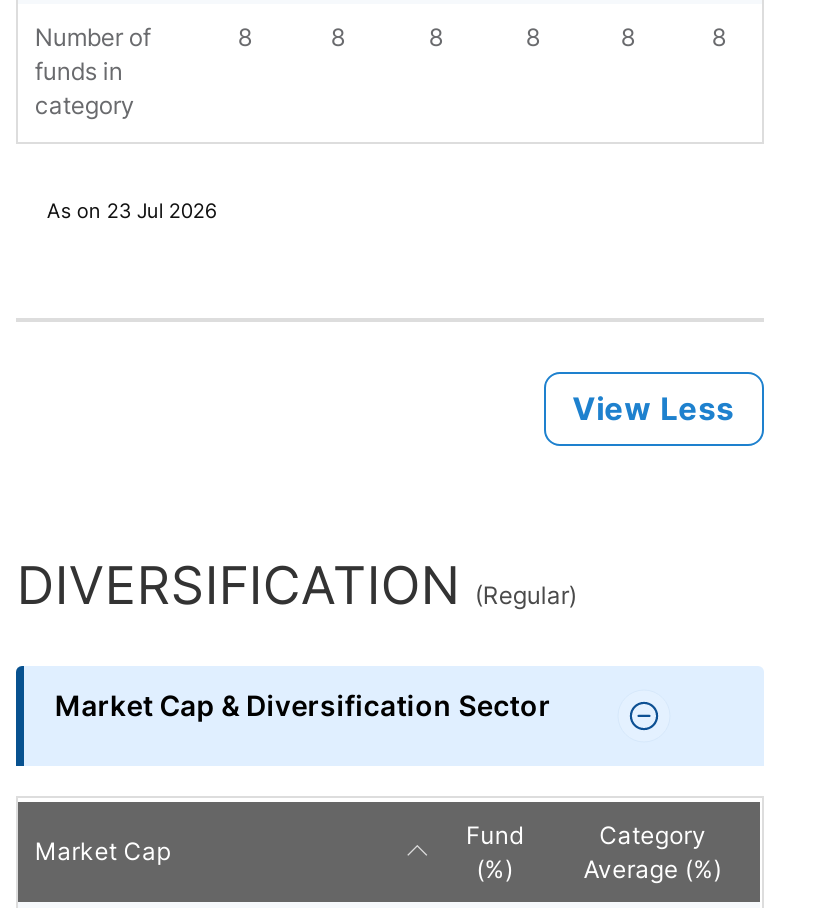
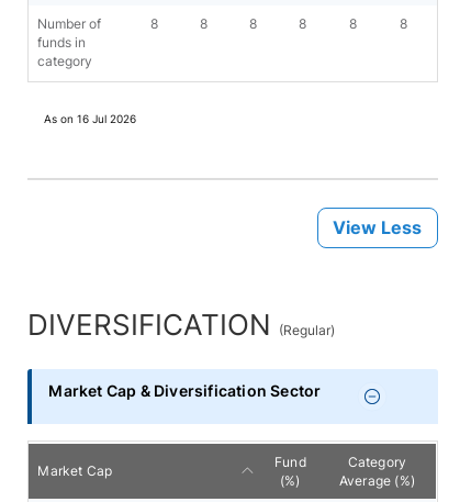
- As on 23 Jul 2026
+ As on 16 Jul 2026
